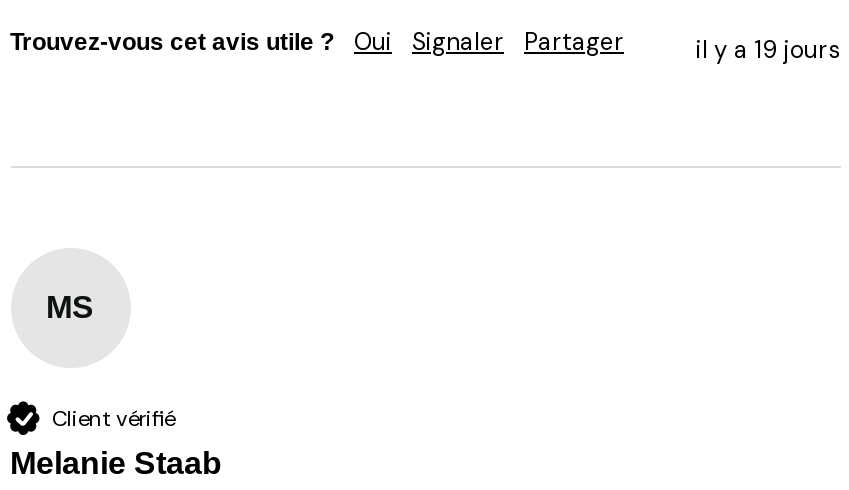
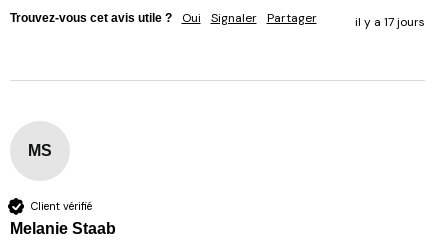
- il y a 19 jours
+ il y a 17 jours
